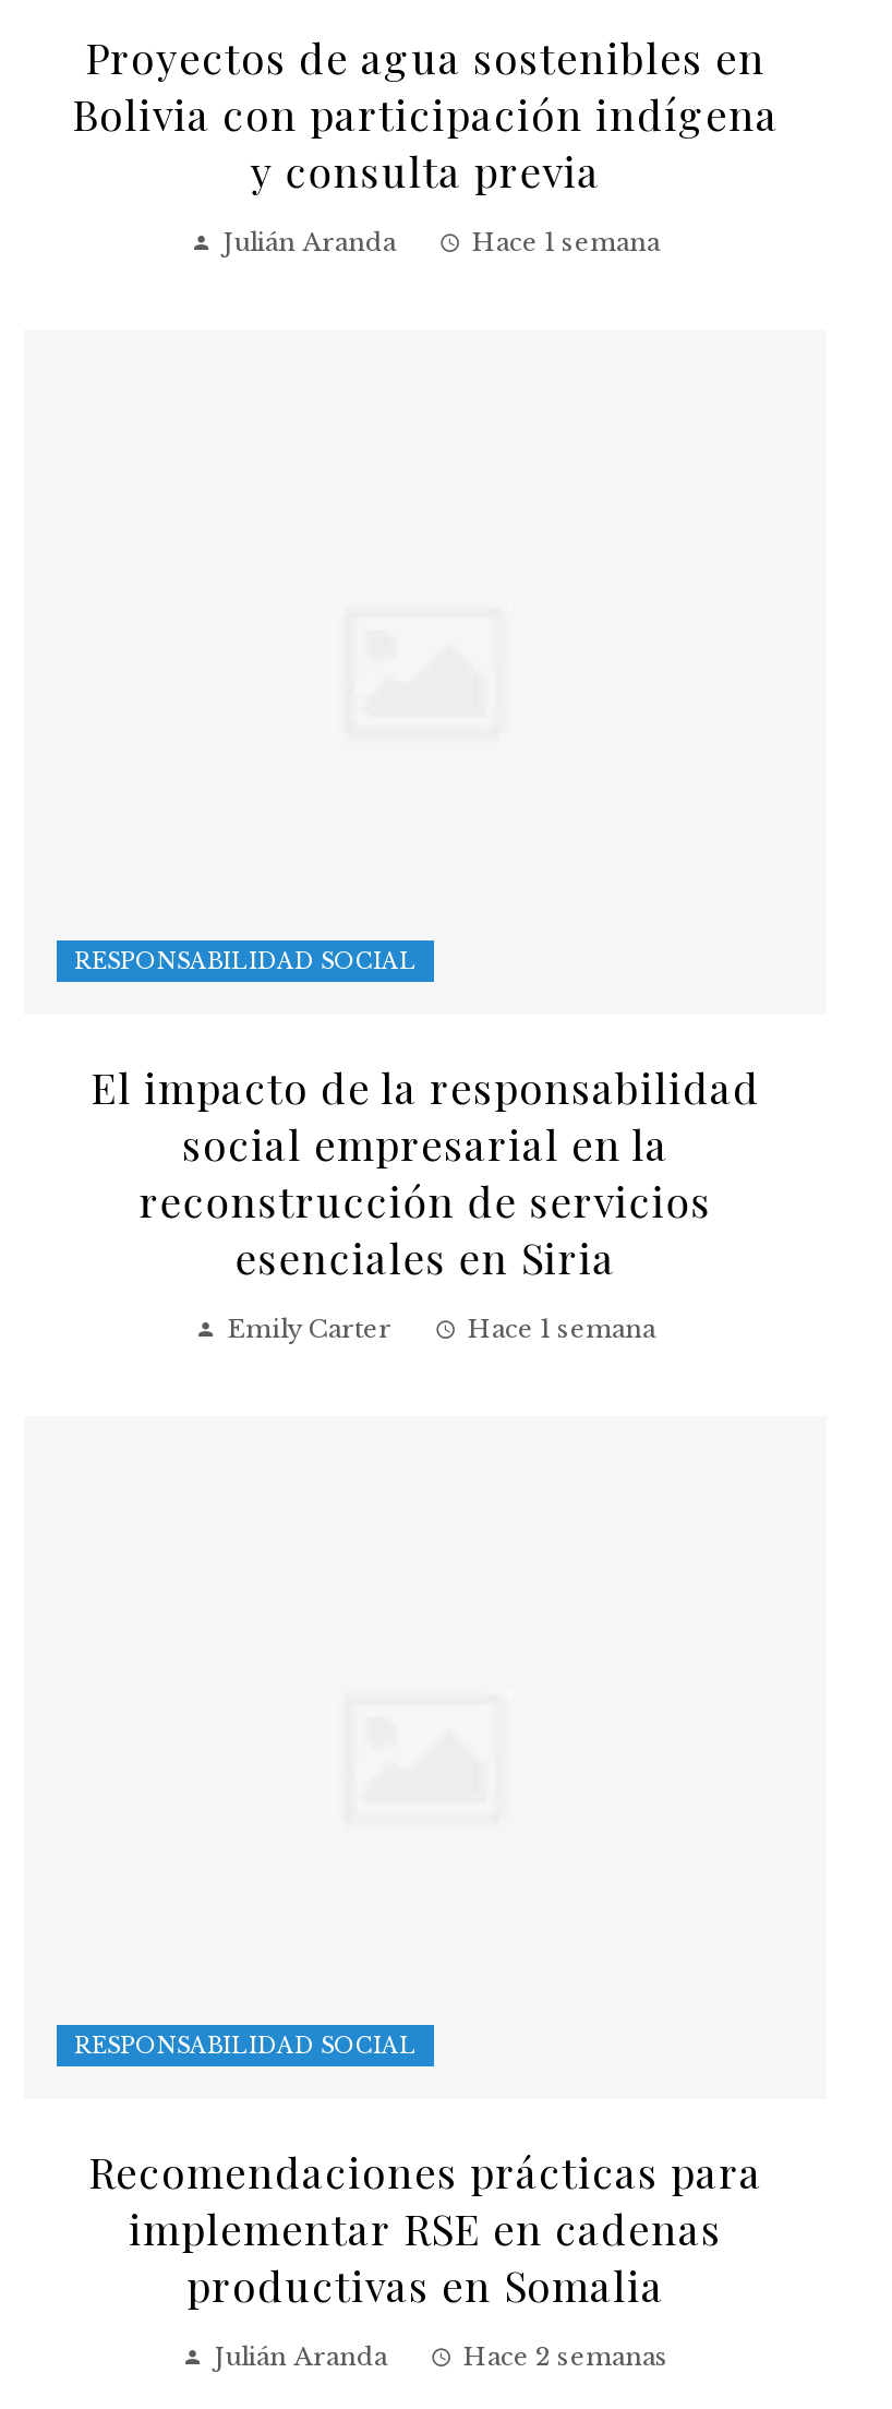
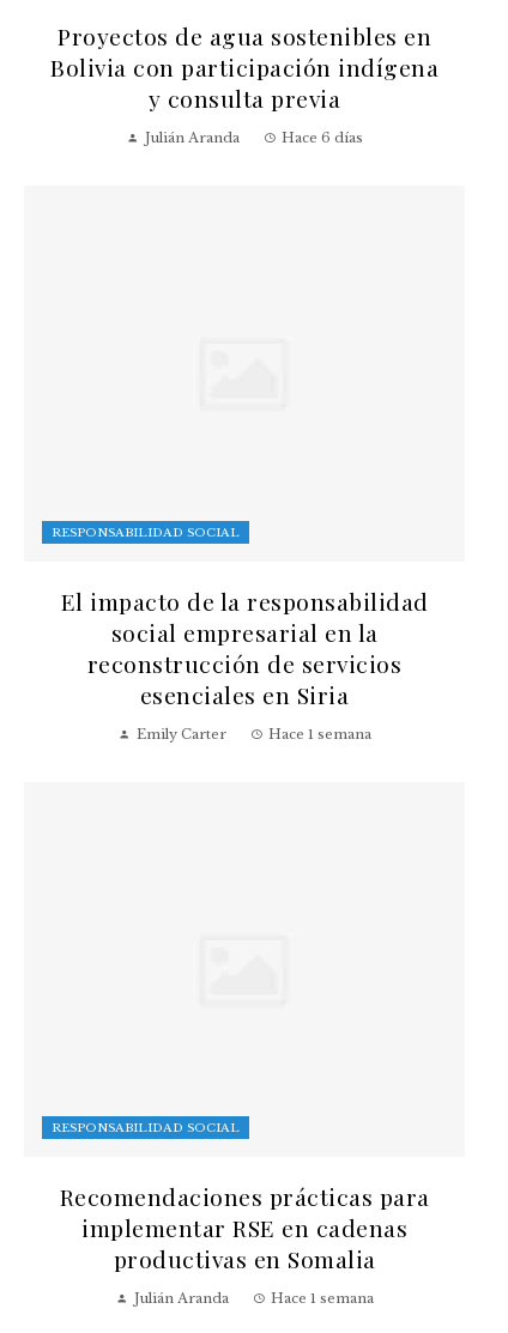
- Hace 1 semana
+ Hace 6 días

- Hace 2 semanas
+ Hace 1 semana
